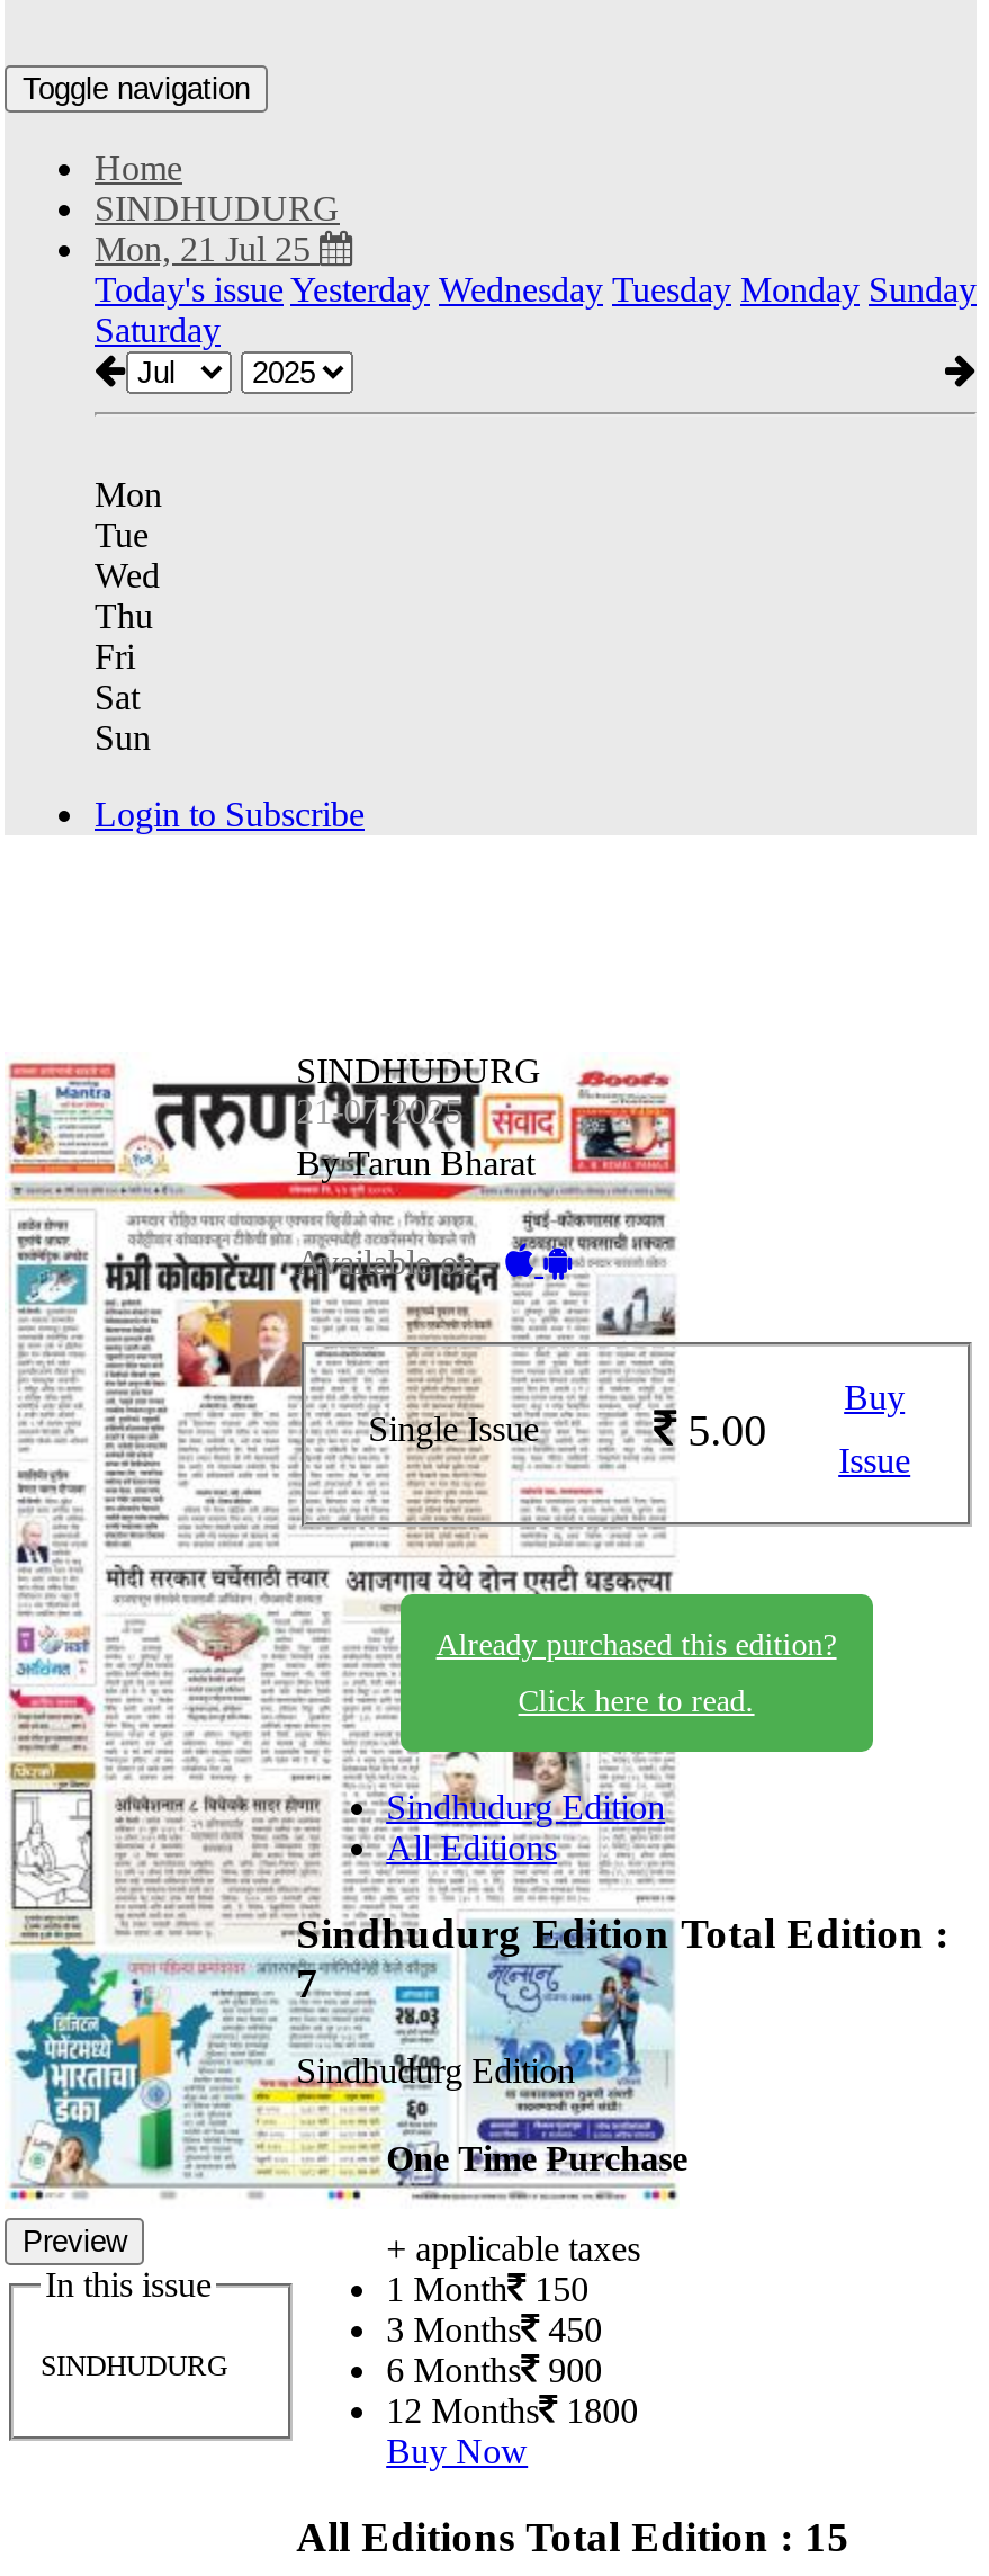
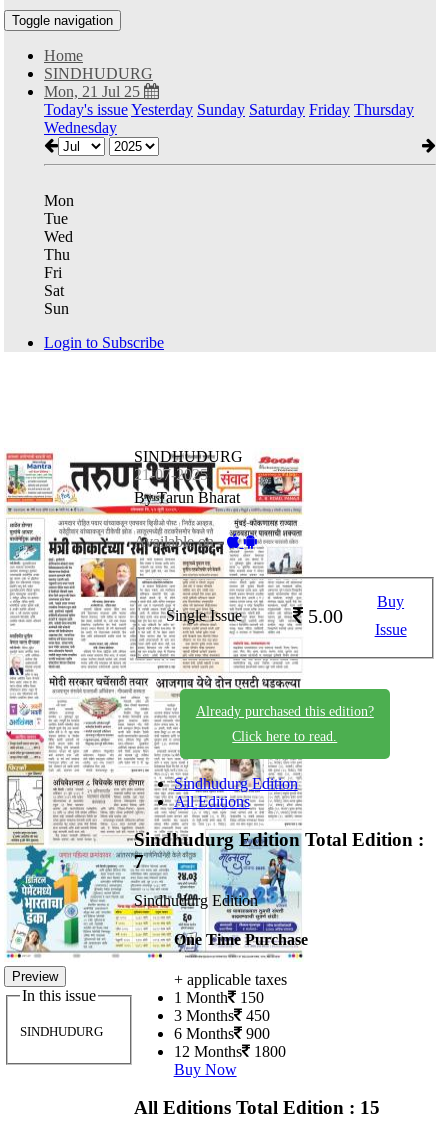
- Today's issue Yesterday Wednesday Tuesday Monday Sunday
- Saturday
+ Today's issue Yesterday Sunday Saturday Friday Thursday
+ Wednesday
